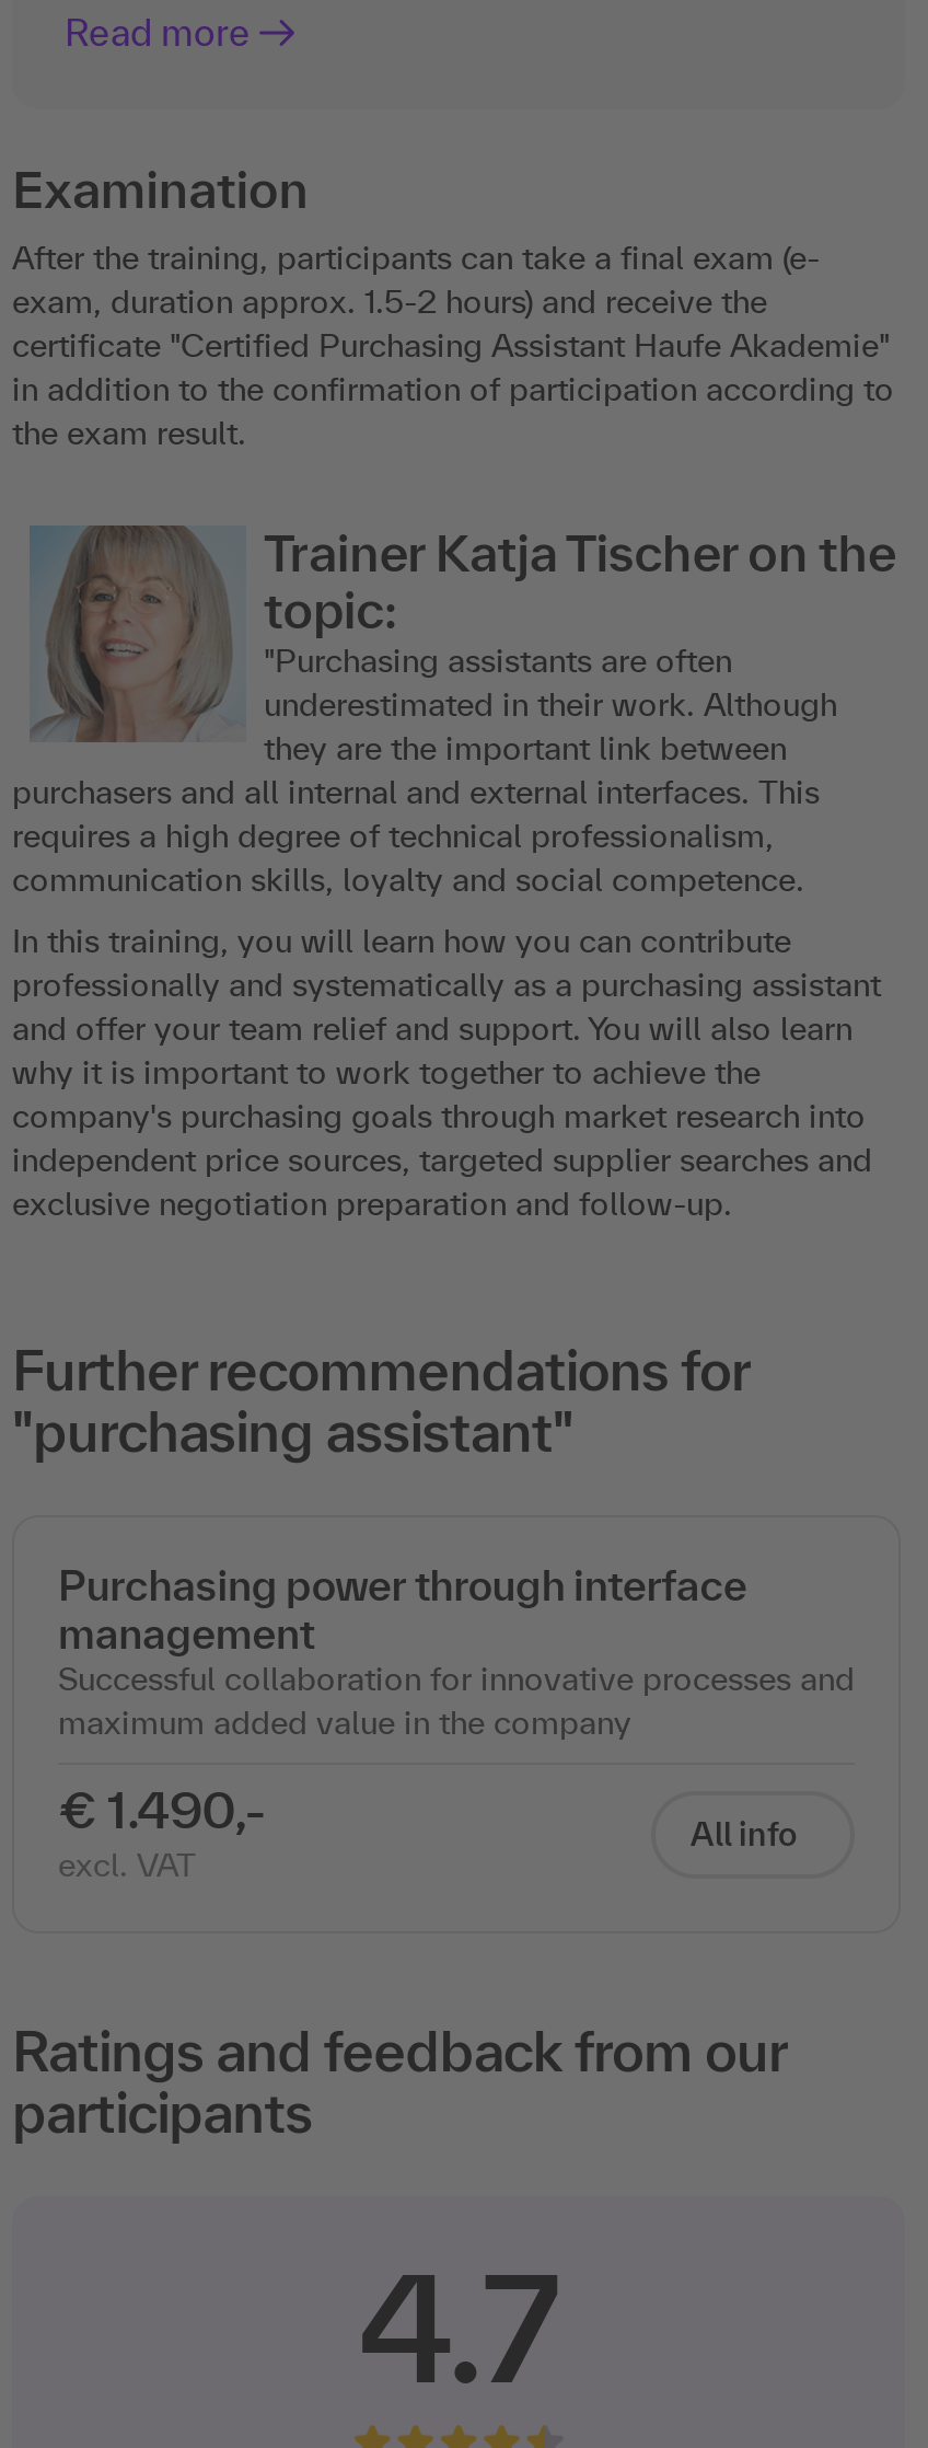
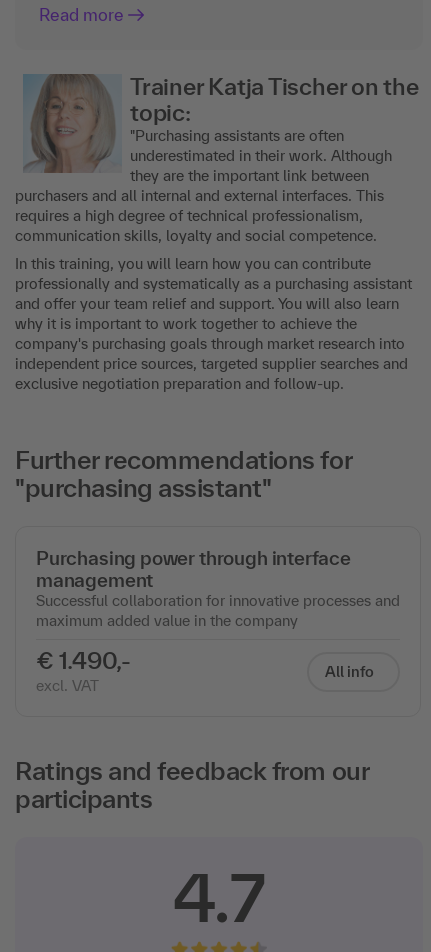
- Examination
- After the training, participants can take a final exam (e-
- exam, duration approx. 1.5-2 hours) and receive the
- certificate "Certified Purchasing Assistant Haufe Akademie"
- in addition to the confirmation of participation according to
- the exam result.
